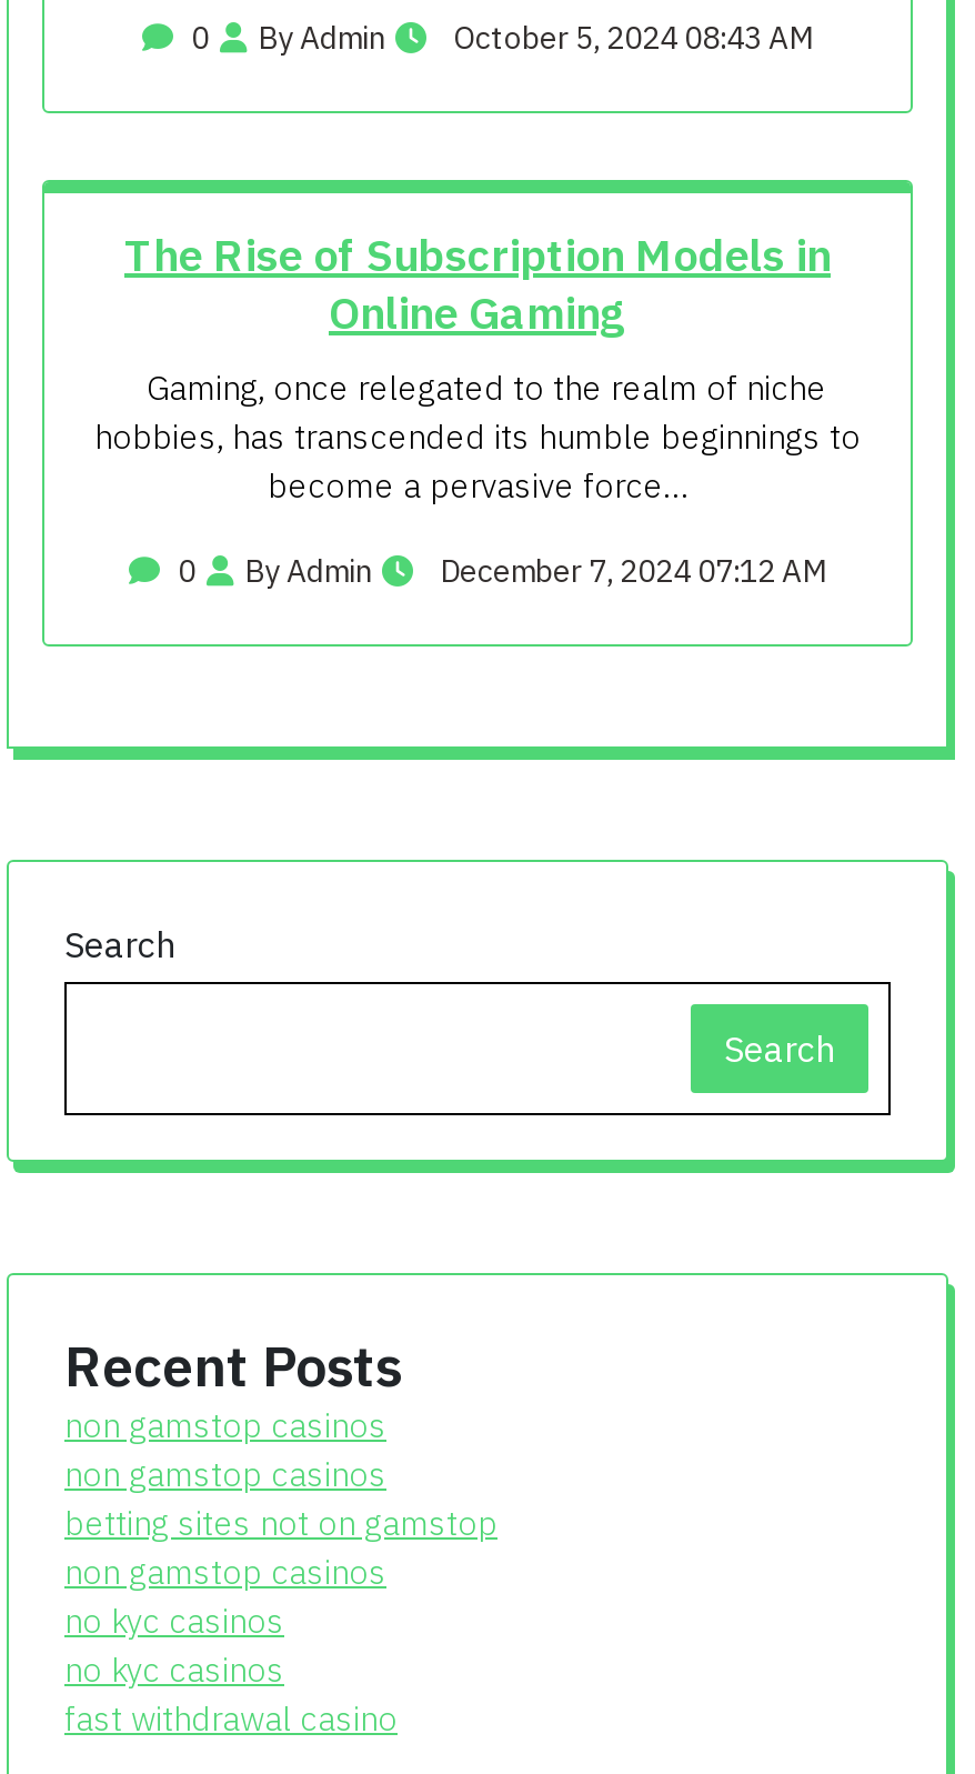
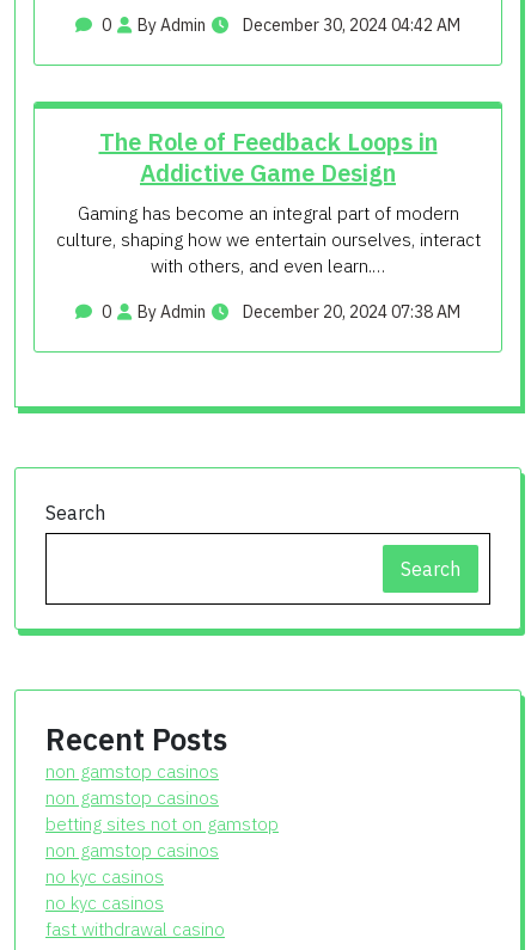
- 0 By Admin October 5, 2024 08:43 AM
+ 0 By Admin December 30, 2024 04:42 AM

- The Rise of Subscription Models in
- Online Gaming
- Gaming, once relegated to the realm of niche
- hobbies, has transcended its humble beginnings to
- become a pervasive force…
+ The Role of Feedback Loops in
+ Addictive Game Design
+ Gaming has become an integral part of modern
+ culture, shaping how we entertain ourselves, interact
+ with others, and even learn.…

- 0 By Admin December 7, 2024 07:12 AM
+ 0 By Admin December 20, 2024 07:38 AM
